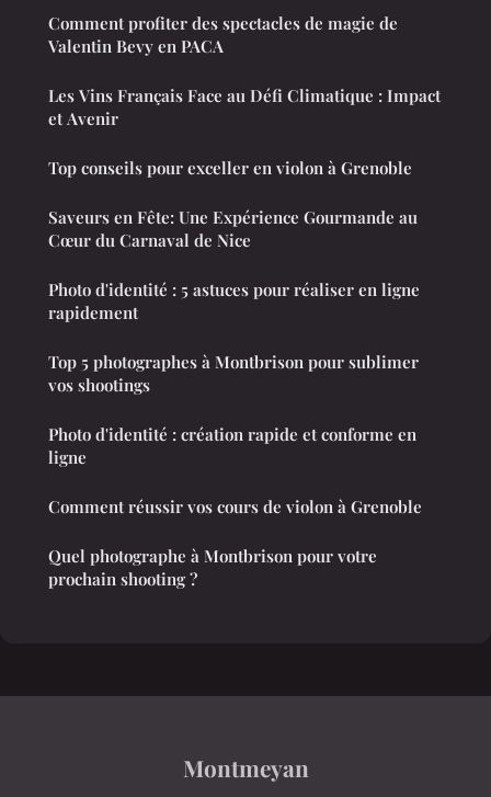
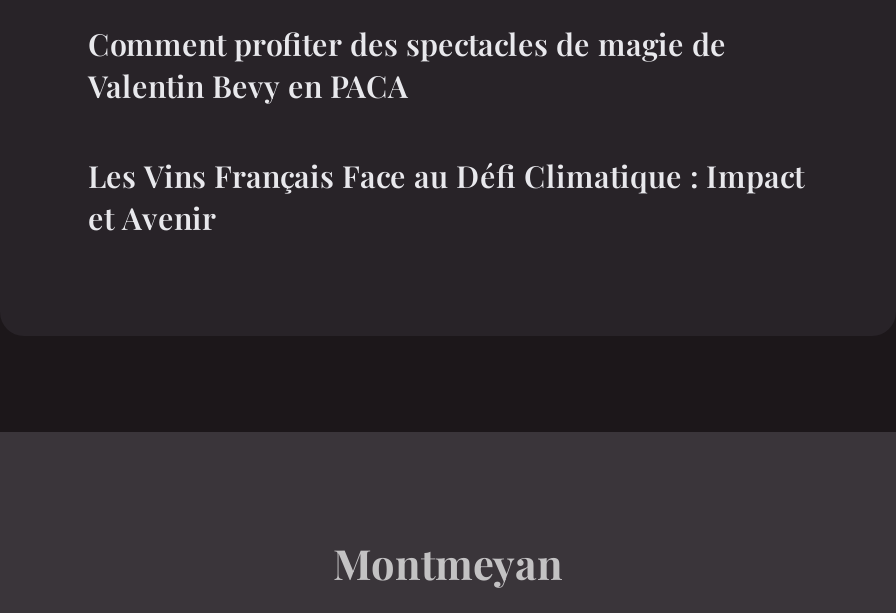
- Top conseils pour exceller en violon à Grenoble
- Saveurs en Fête: Une Expérience Gourmande au
- Cœur du Carnaval de Nice
- Photo d'identité : 5 astuces pour réaliser en ligne
- rapidement
- Top 5 photographes à Montbrison pour sublimer
- vos shootings
- Photo d'identité : création rapide et conforme en
- ligne
- Comment réussir vos cours de violon à Grenoble
- Quel photographe à Montbrison pour votre
- prochain shooting ?
